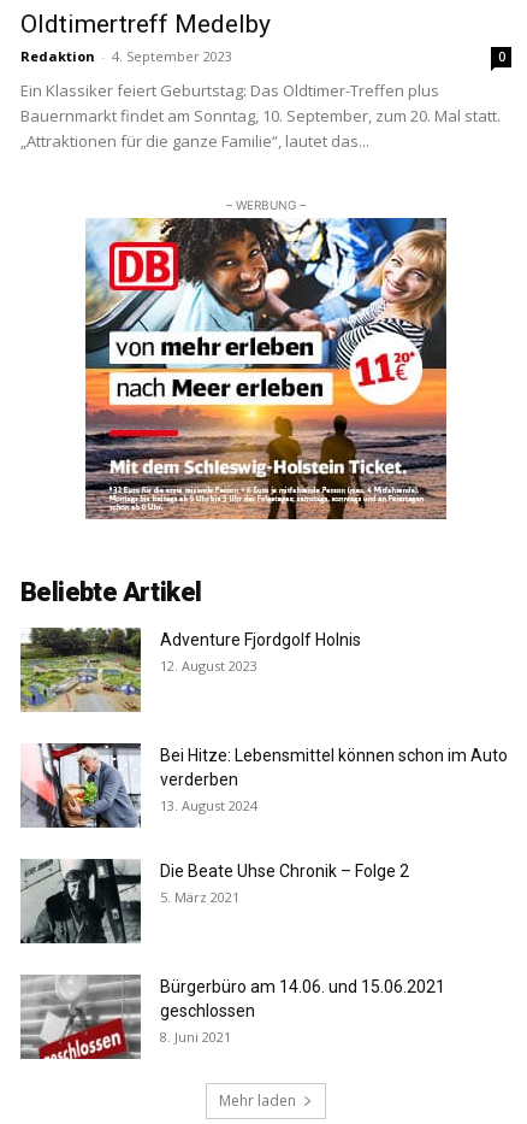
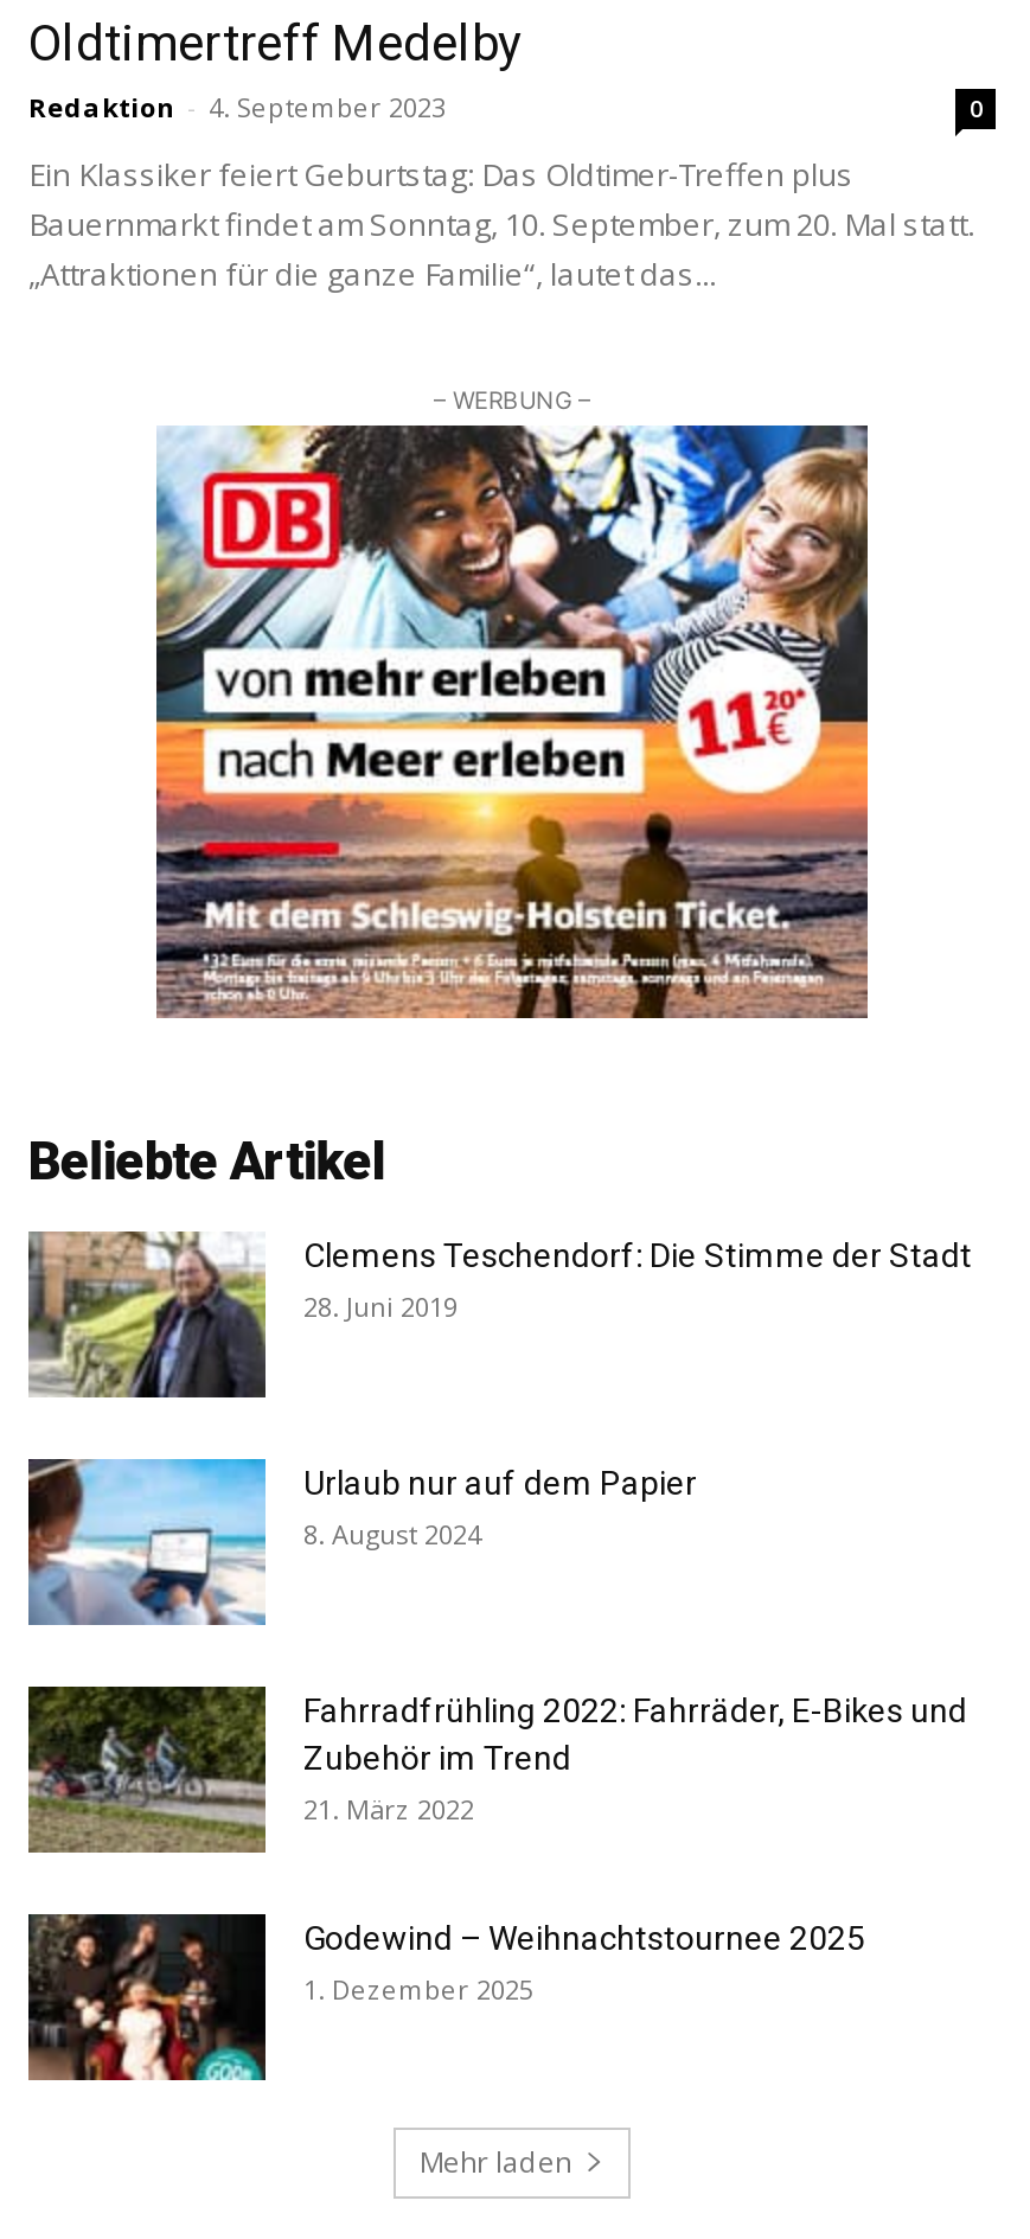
- [image]
- Adventure Fjordgolf Holnis
- 12. August 2023
+ [image]
+ Clemens Teschendorf: Die Stimme der Stadt
+ 28. Juni 2019

- [image]
- Bei Hitze: Lebensmittel können schon im Auto
- verderben
- 13. August 2024
+ [image]
+ Urlaub nur auf dem Papier
+ 8. August 2024

- [image]
- Die Beate Uhse Chronik – Folge 2
- 5. März 2021
+ [image]
+ Fahrradfrühling 2022: Fahrräder, E-Bikes und
+ Zubehör im Trend
+ 21. März 2022

- [image]
- Bürgerbüro am 14.06. und 15.06.2021
- geschlossen
- 8. Juni 2021
+ [image]
+ Godewind – Weihnachtstournee 2025
+ 1. Dezember 2025
